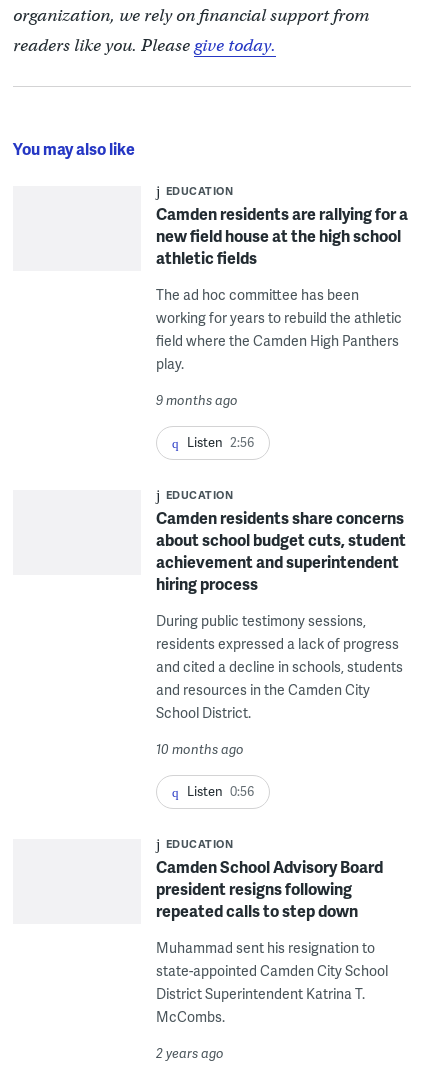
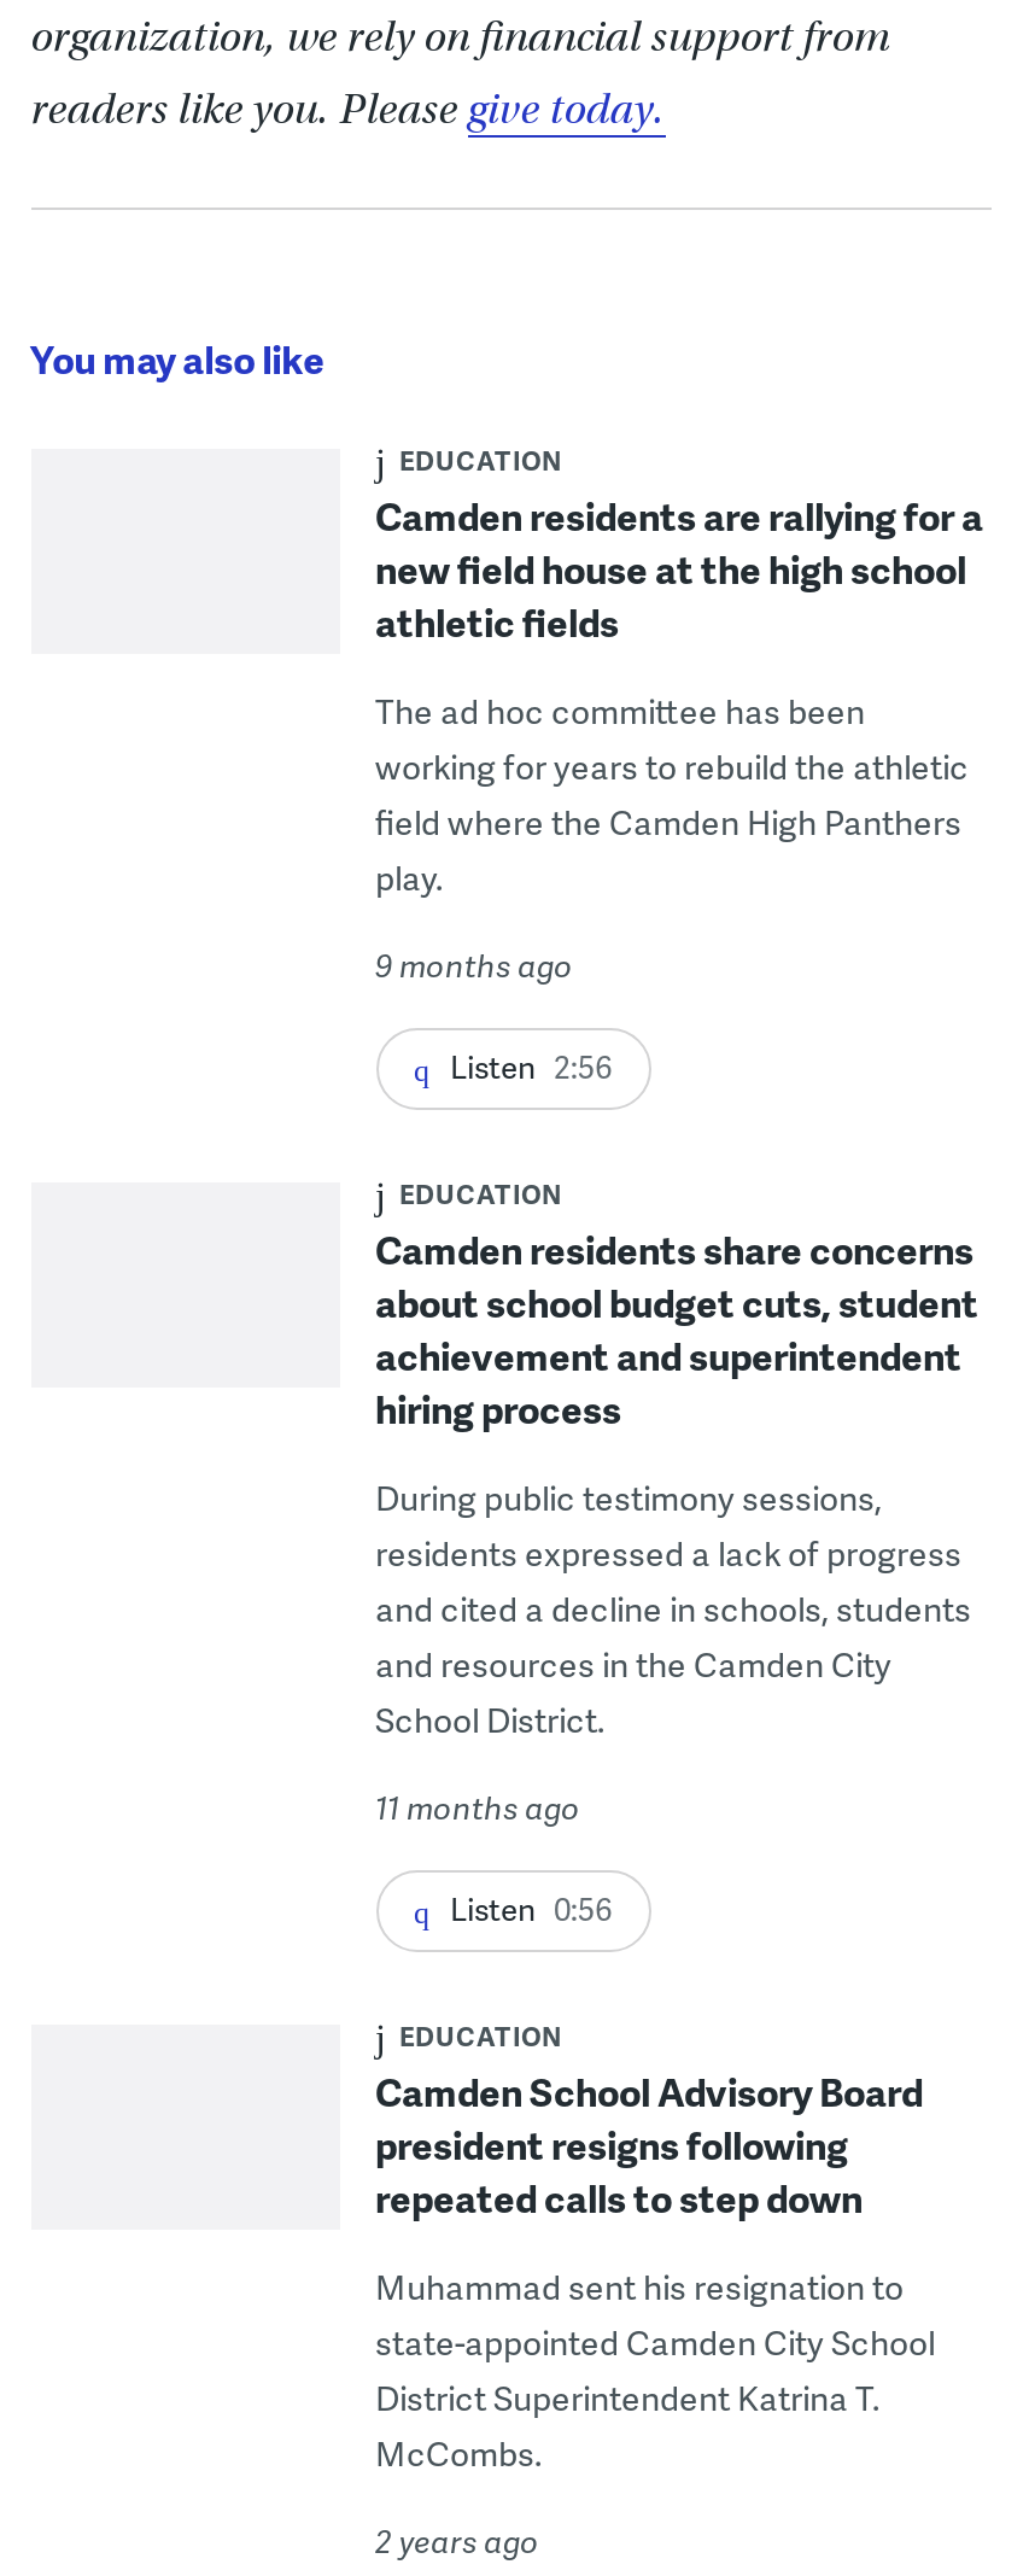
- 10 months ago
+ 11 months ago
